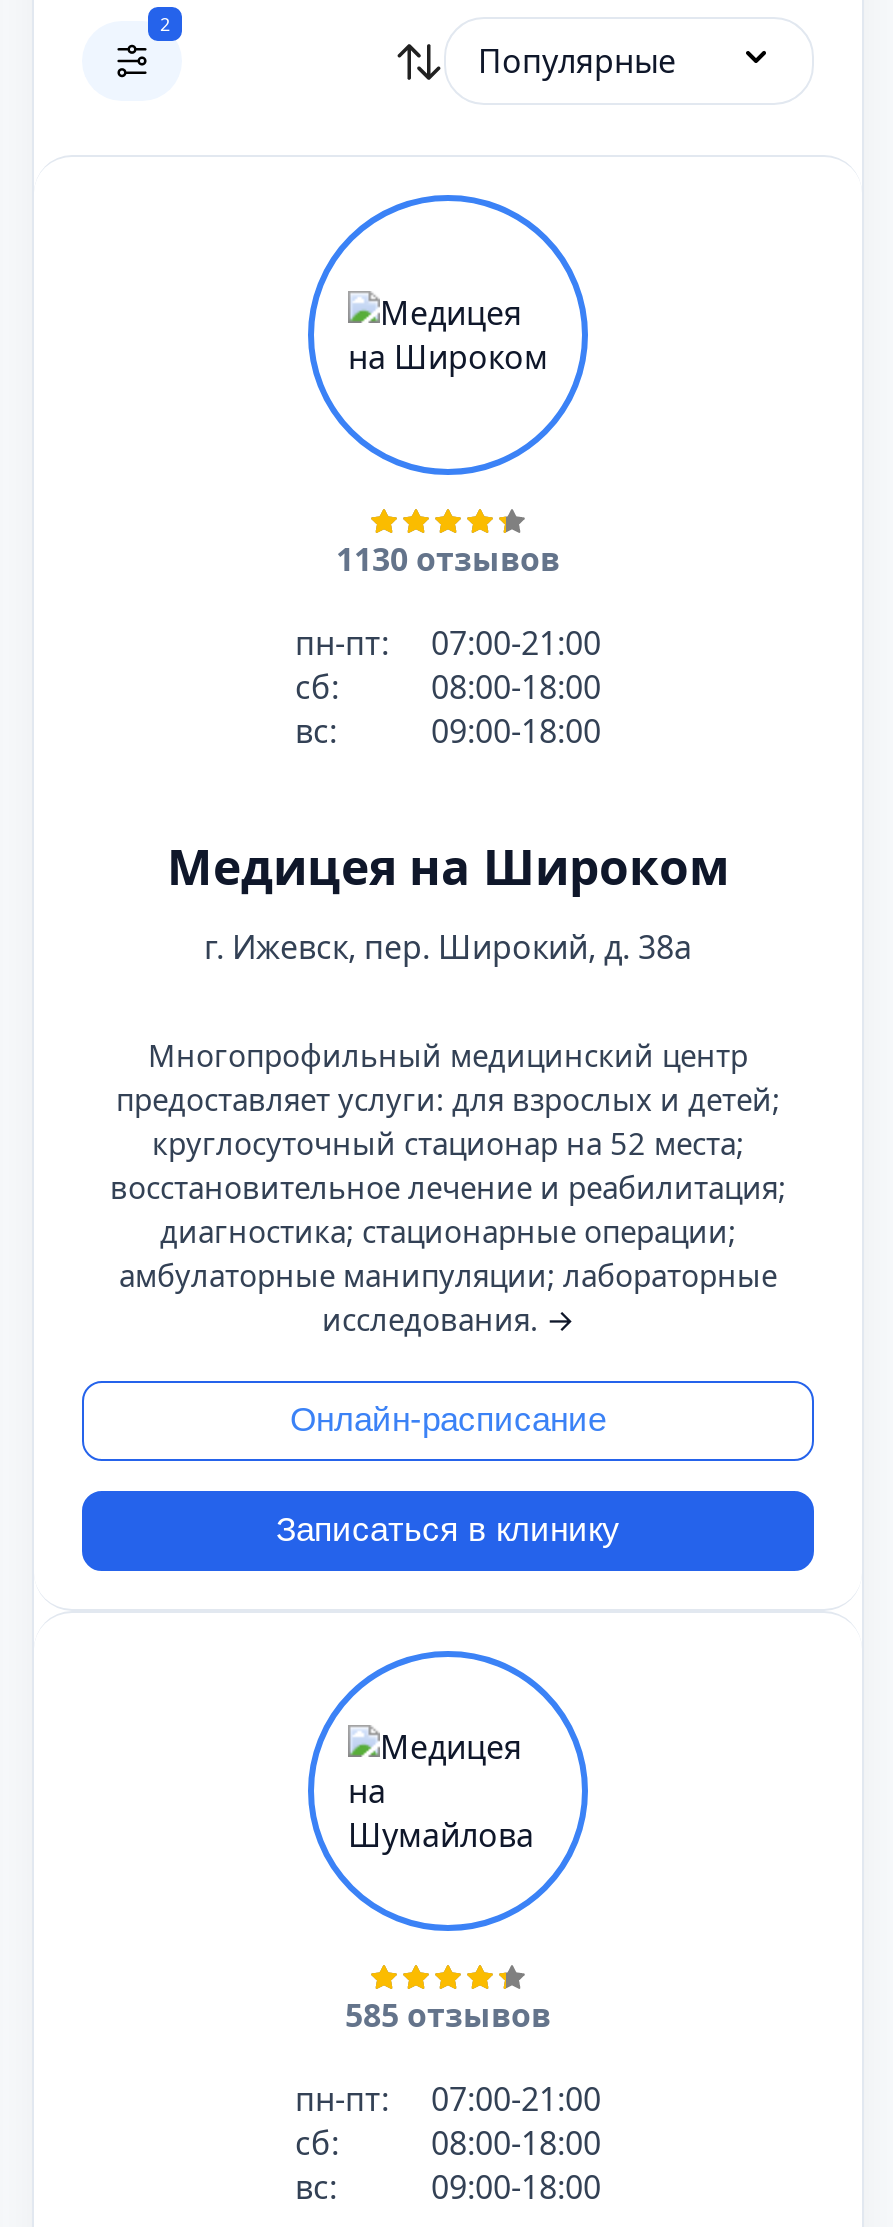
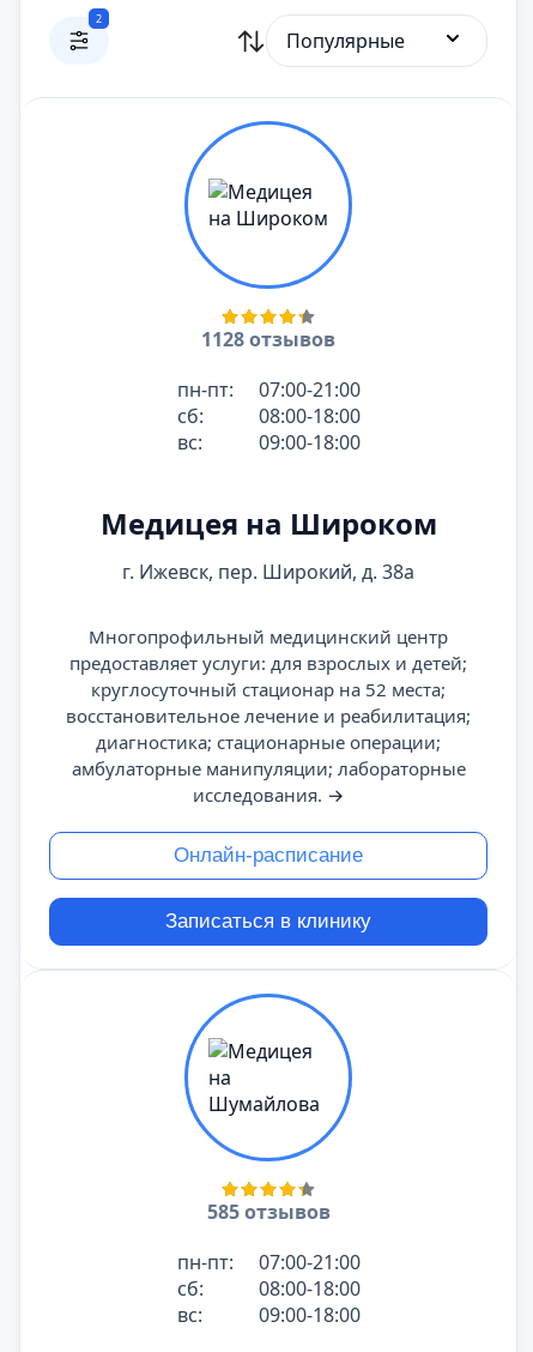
- 1130 отзывов
+ 1128 отзывов
